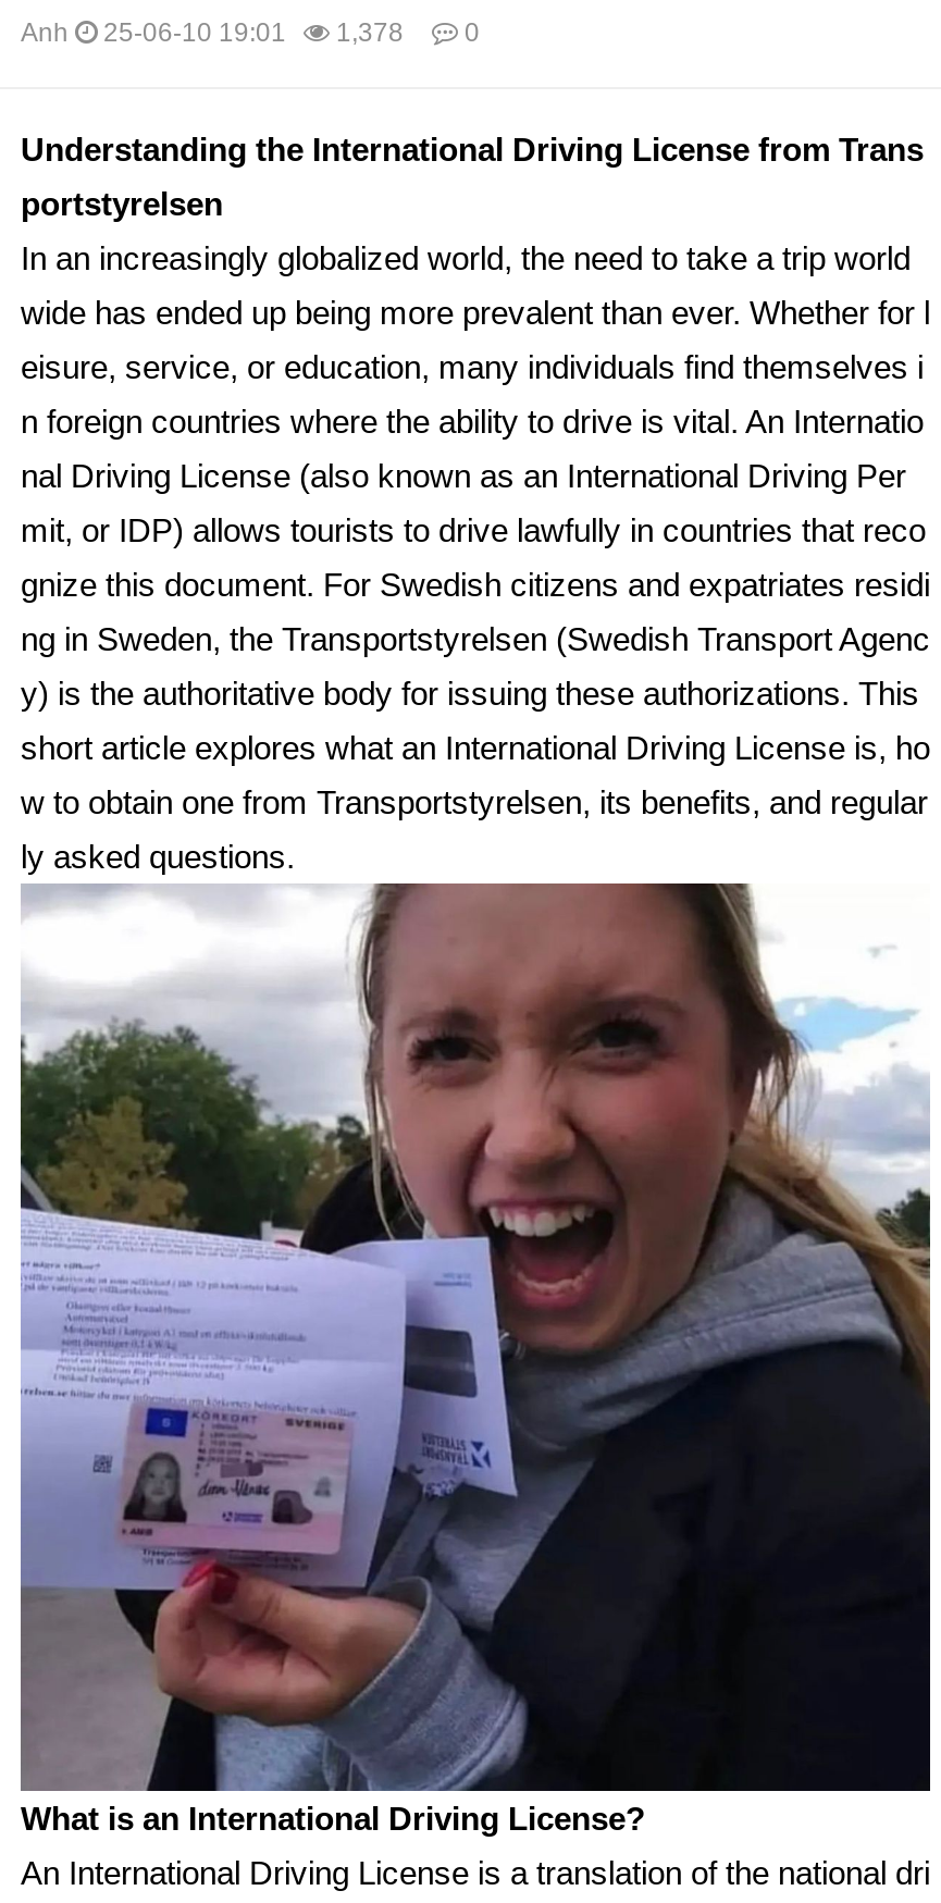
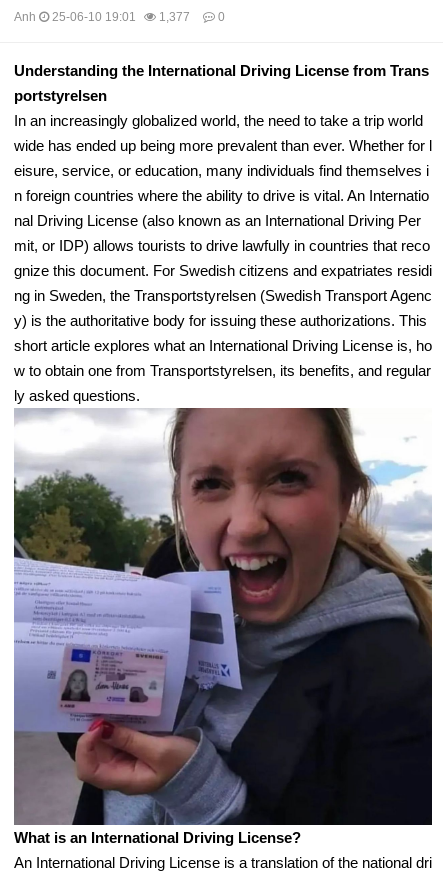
- Anh 25-06-10 19:01 1,378 0
+ Anh 25-06-10 19:01 1,377 0
